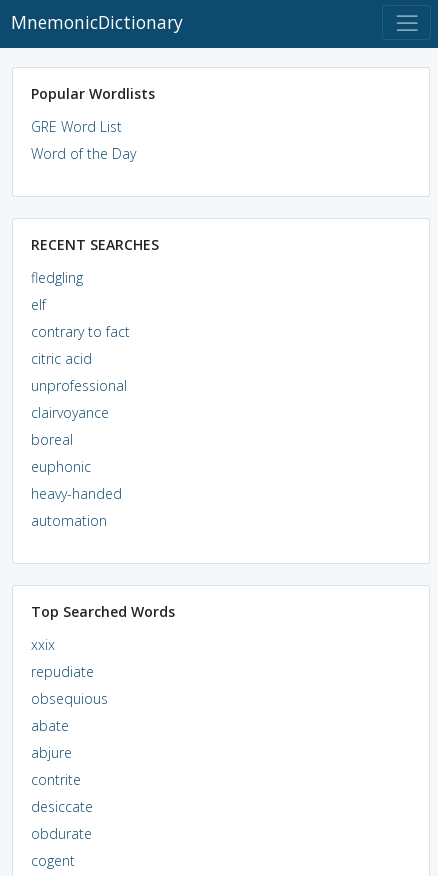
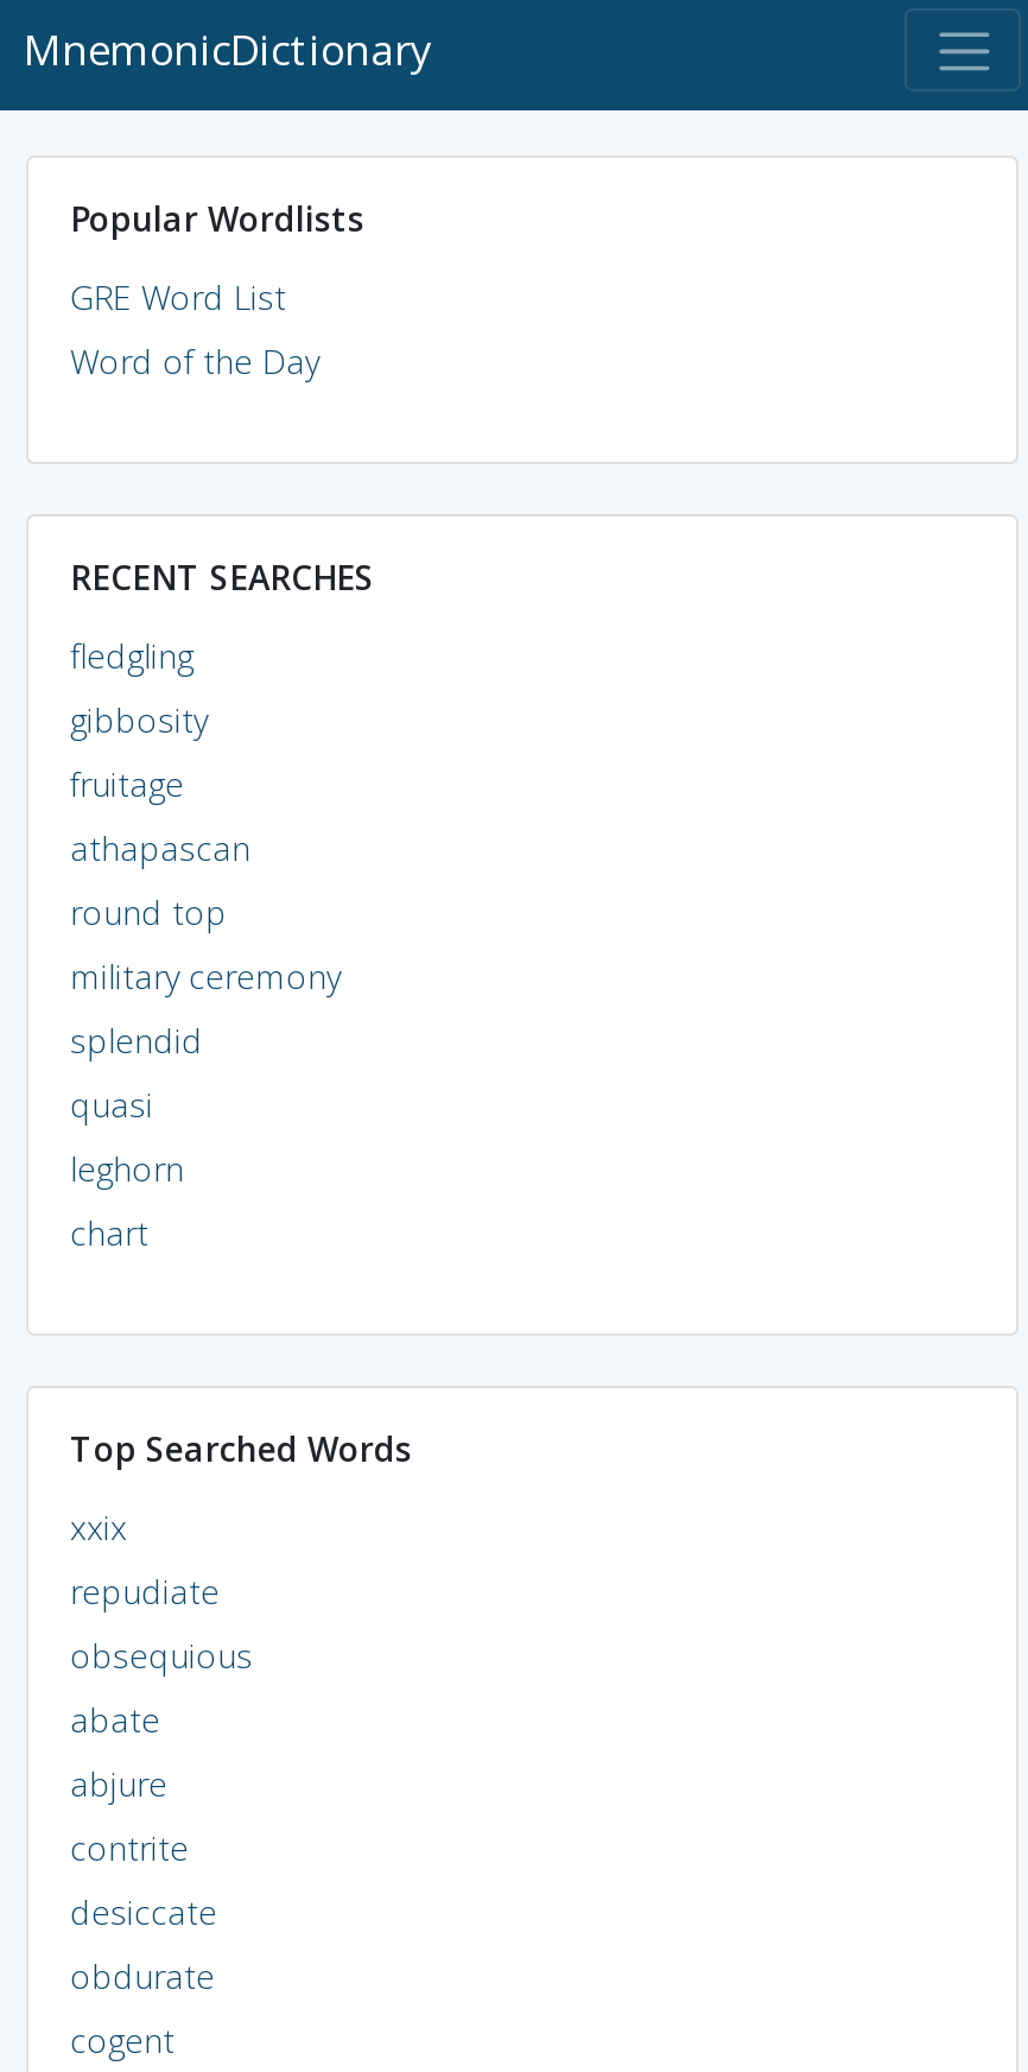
- elf
- contrary to fact
- citric acid
- unprofessional
- clairvoyance
- boreal
- euphonic
- heavy-handed
- automation
+ gibbosity
+ fruitage
+ athapascan
+ round top
+ military ceremony
+ splendid
+ quasi
+ leghorn
+ chart
